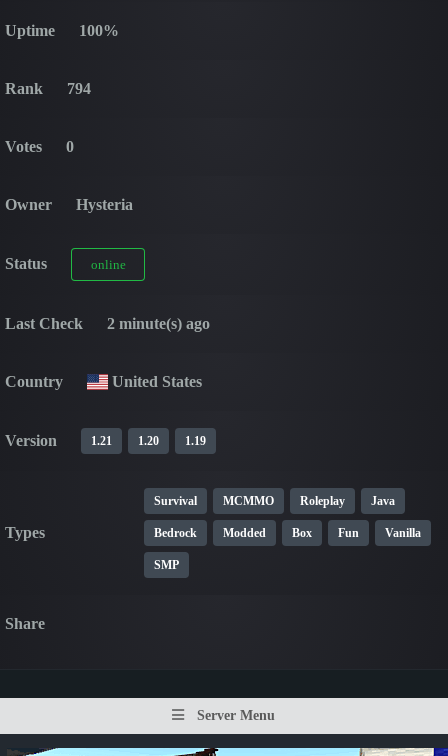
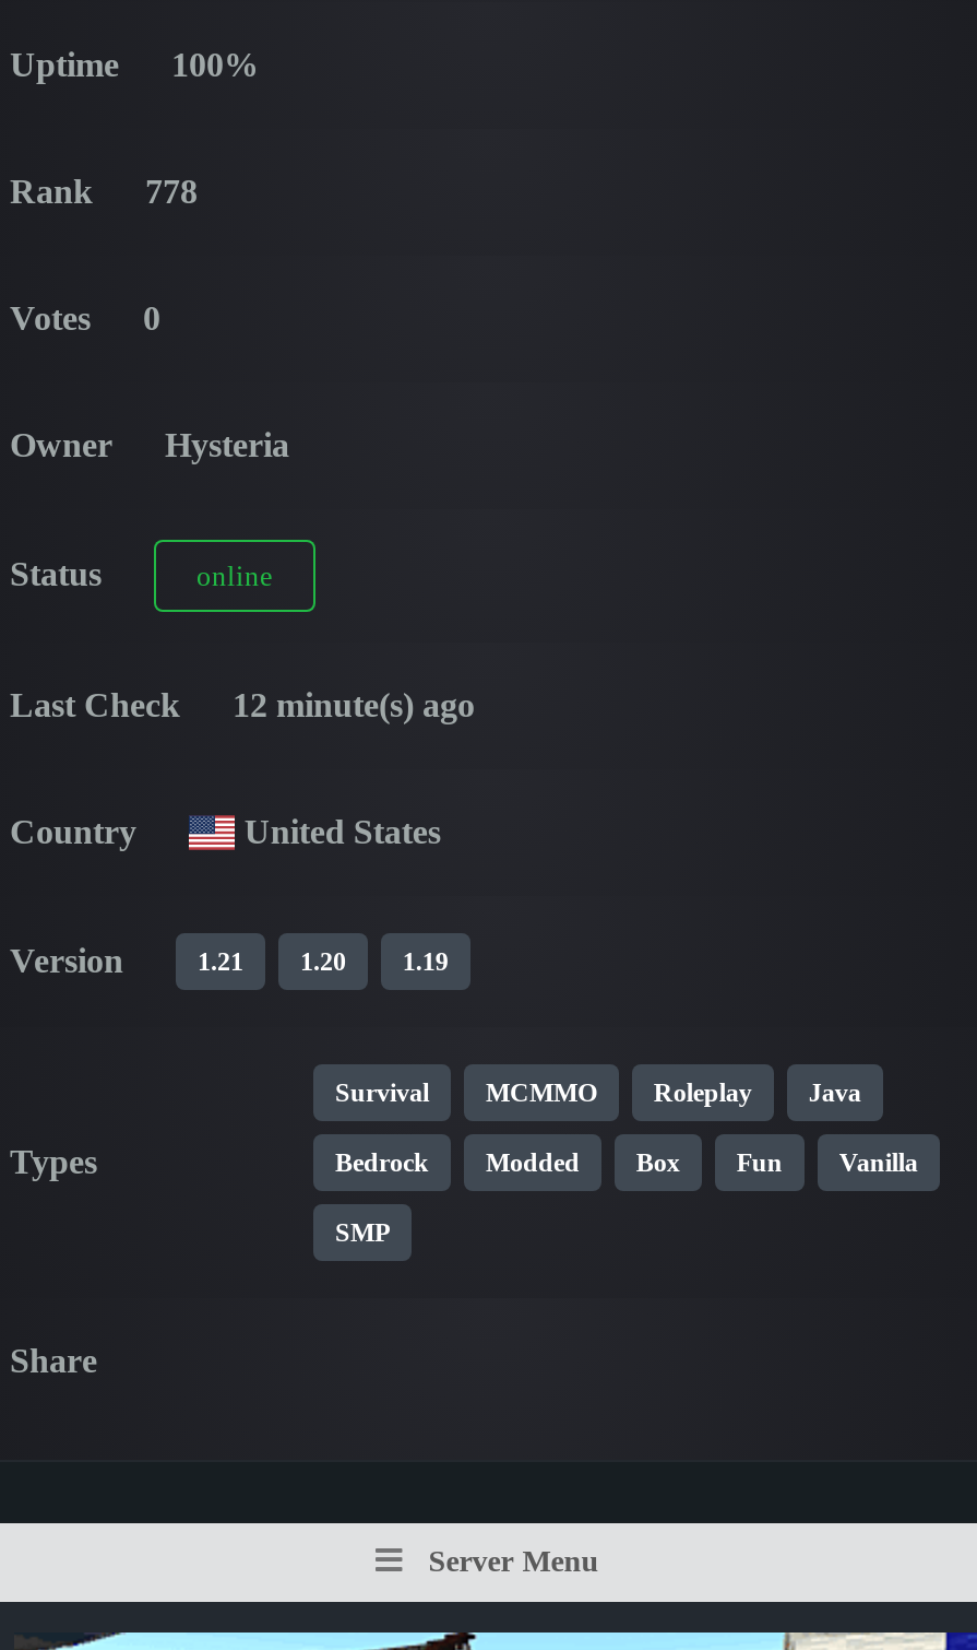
- Rank 794
+ Rank 778

- Last Check 2 minute(s) ago
+ Last Check 12 minute(s) ago
